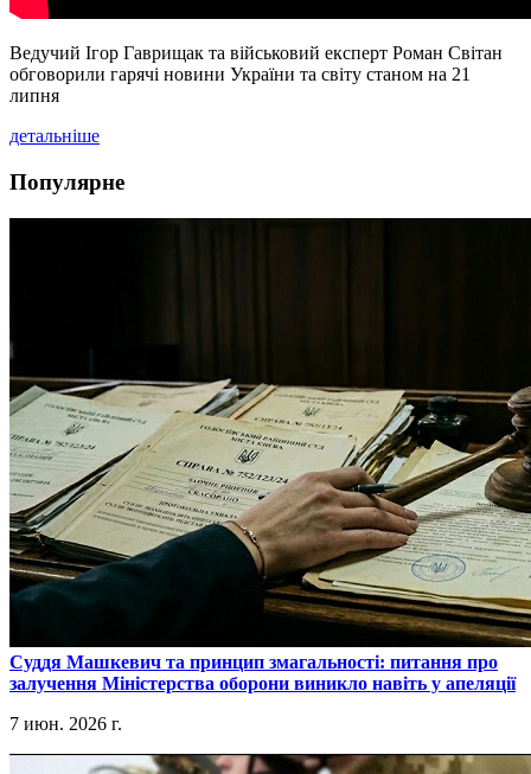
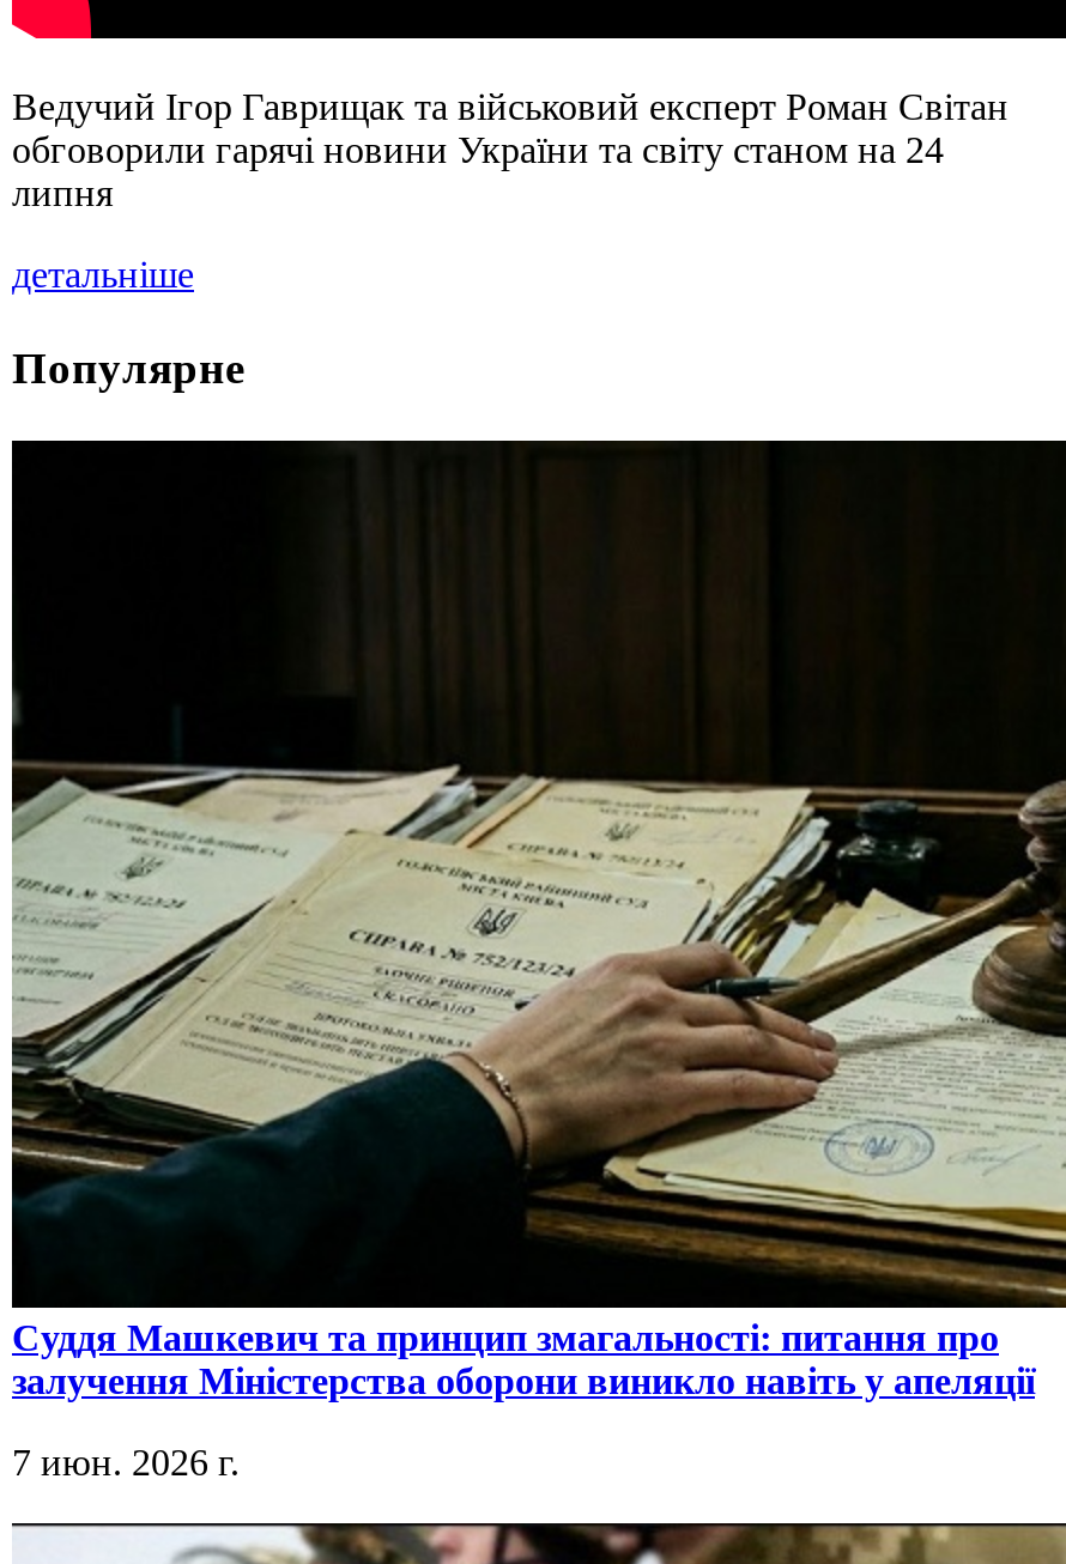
- обговорили гарячі новини України та світу станом на 21
+ обговорили гарячі новини України та світу станом на 24
